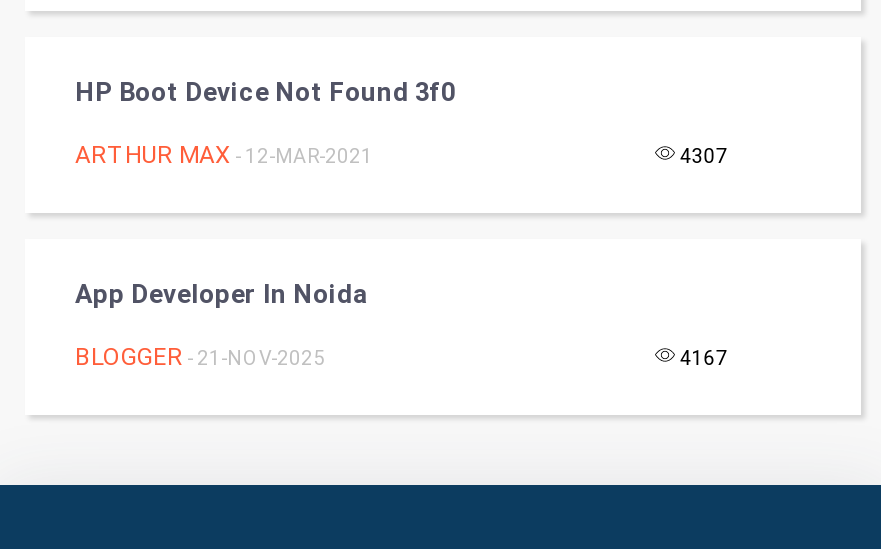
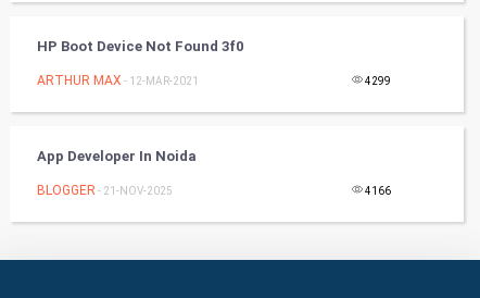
- 4307
+ 4299

- 4167
+ 4166
